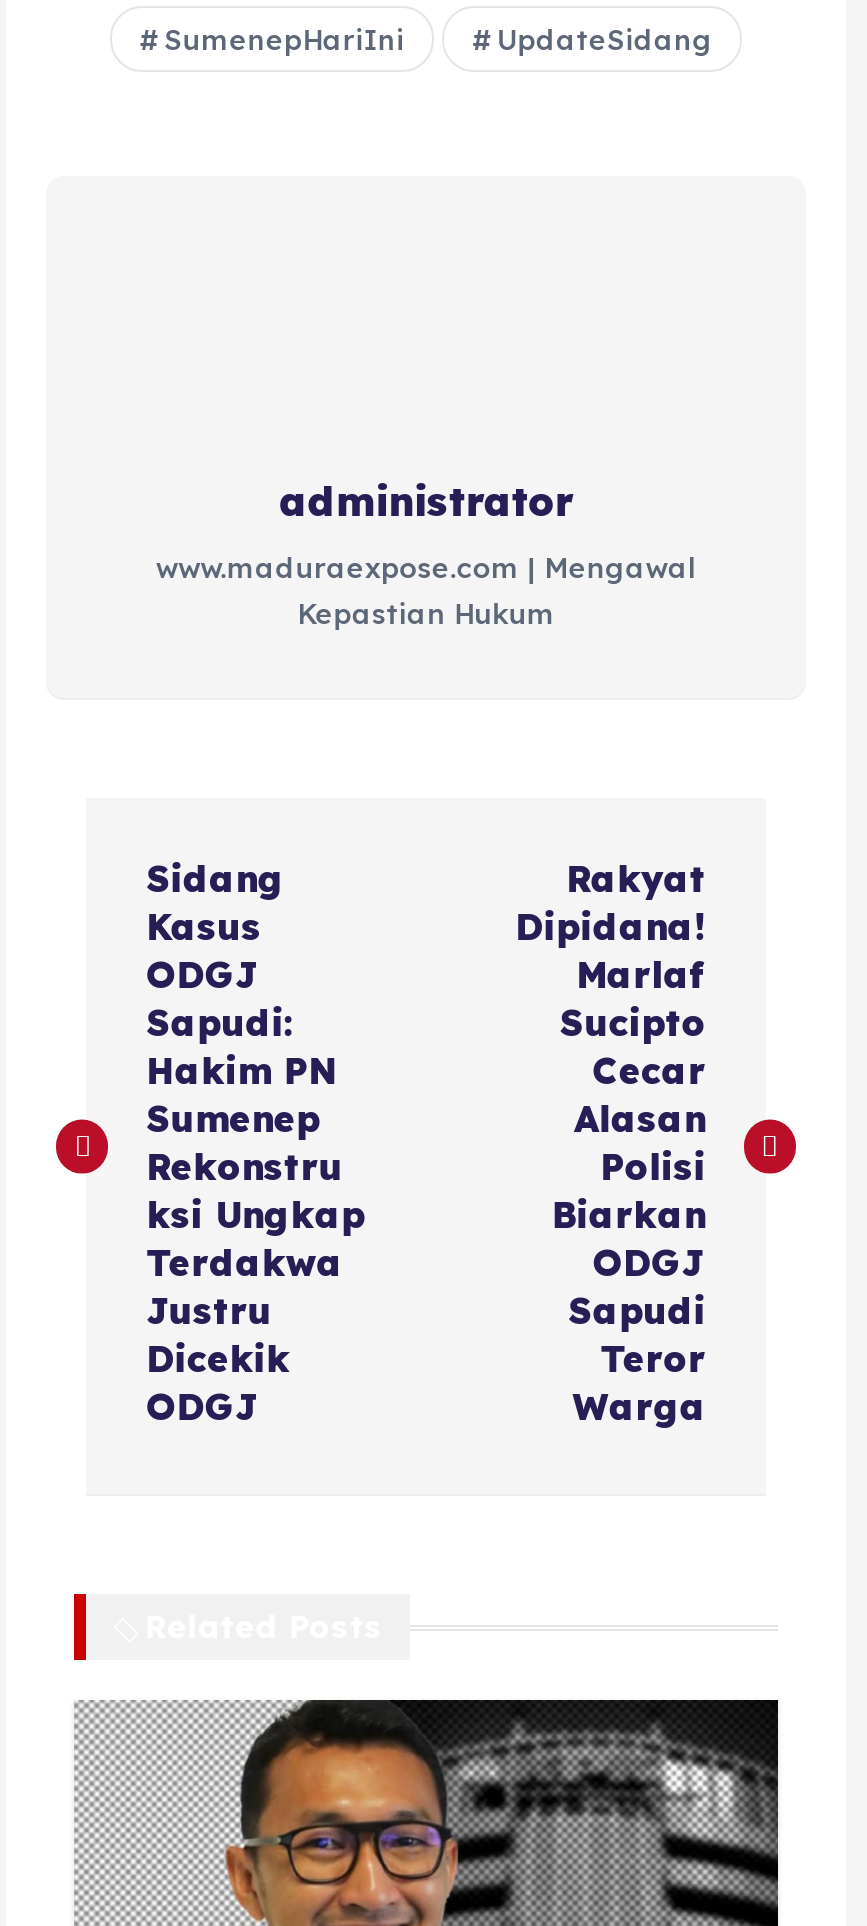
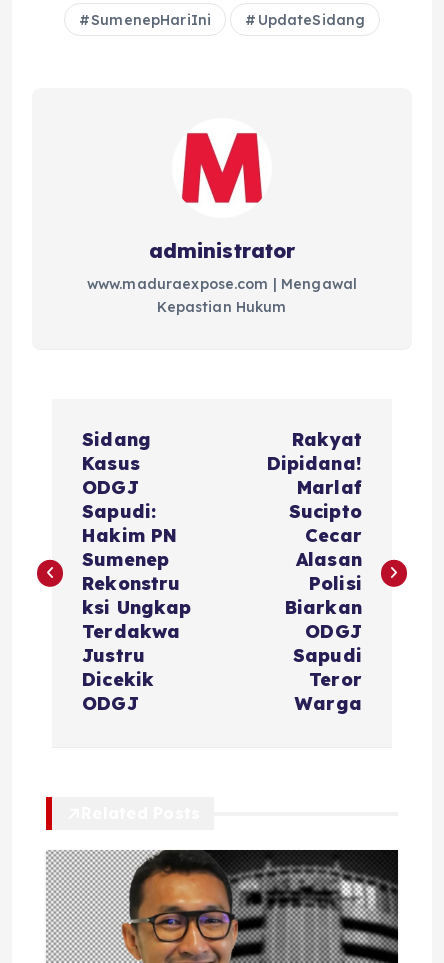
+ [image]
